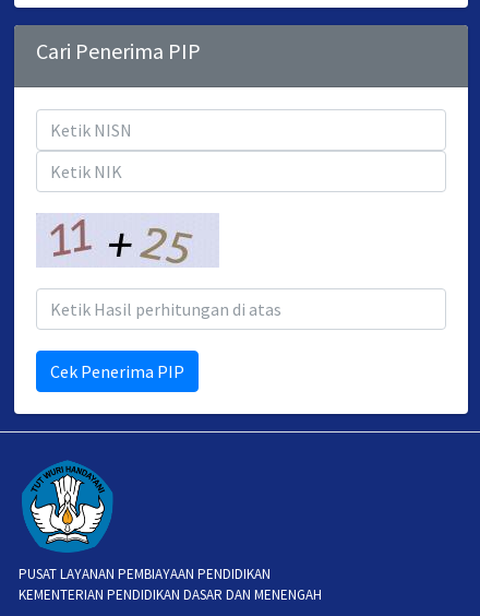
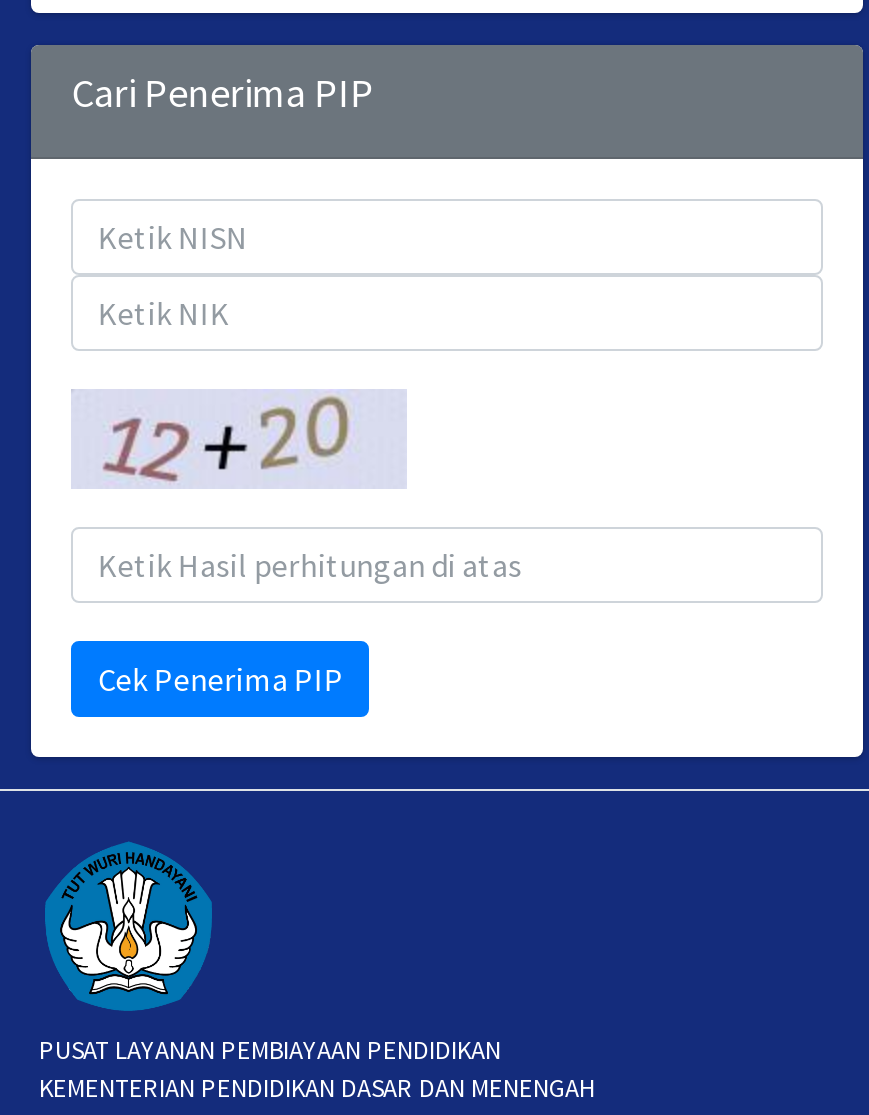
- [image]
+ [image]

- [image]
+ [image]
